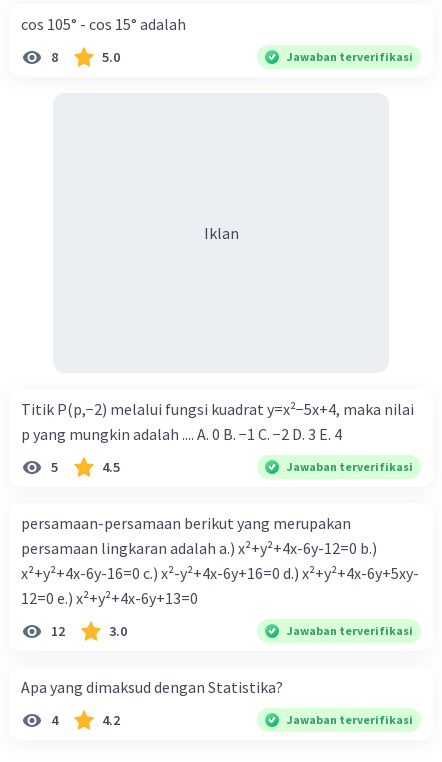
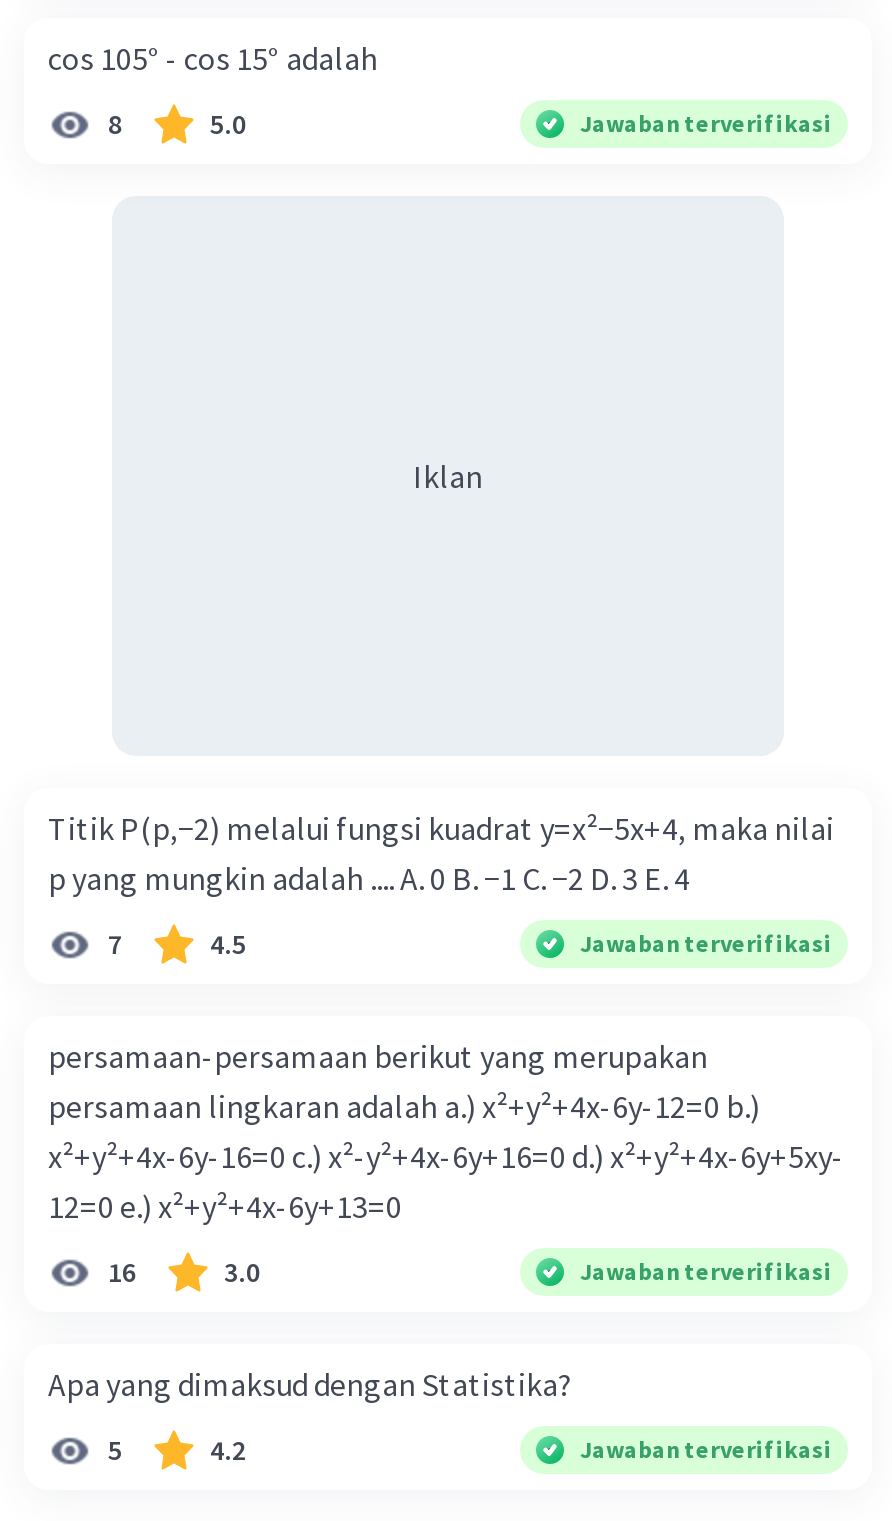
- 5
+ 7

- 12
+ 16

- 4
+ 5
